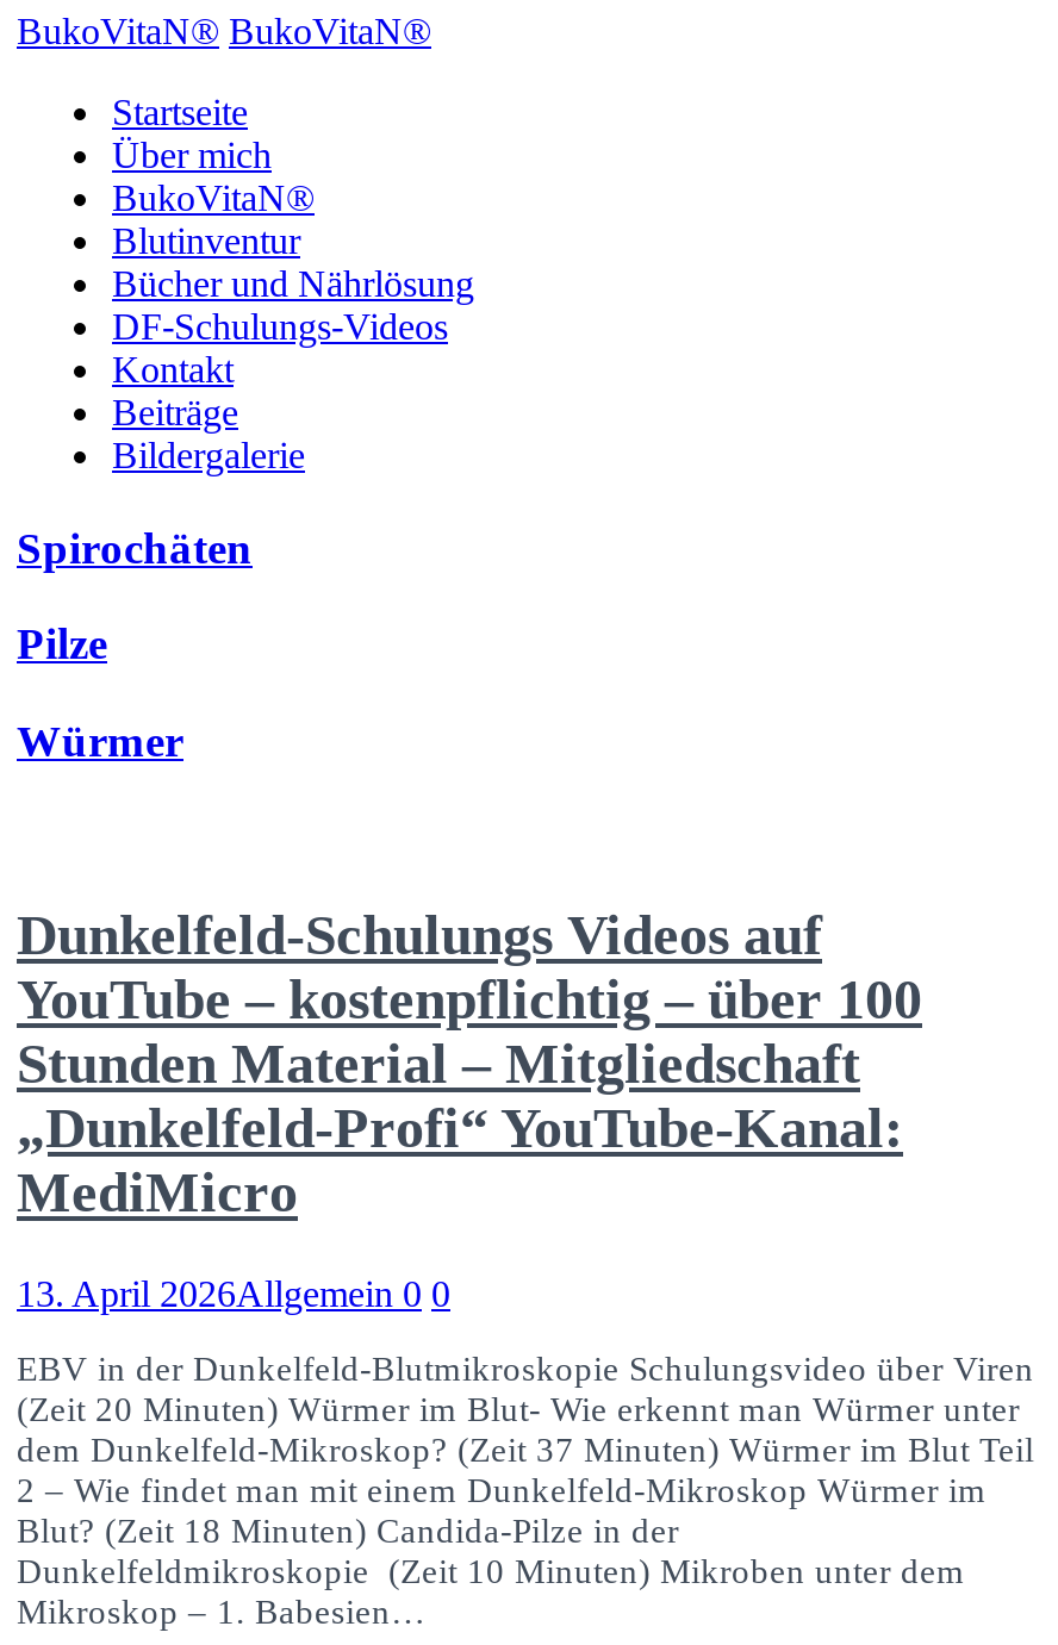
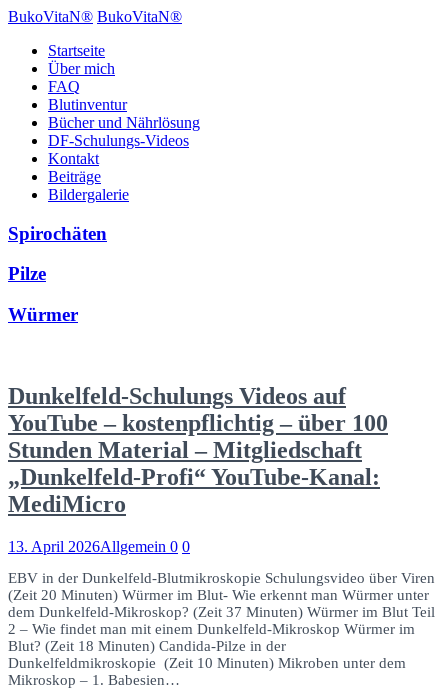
- BukoVitaN®
+ FAQ
